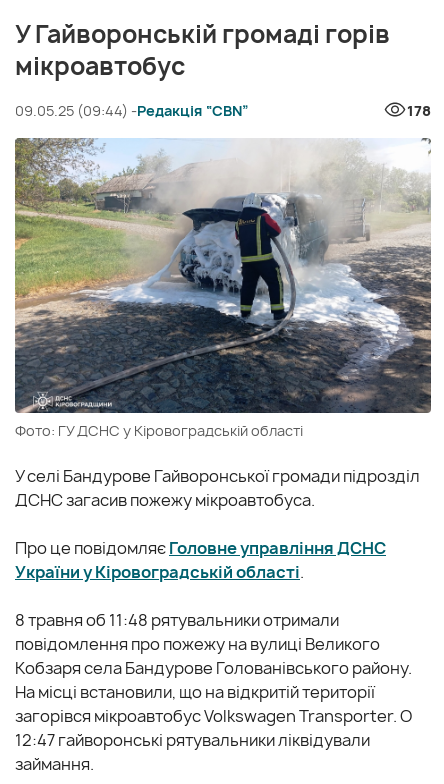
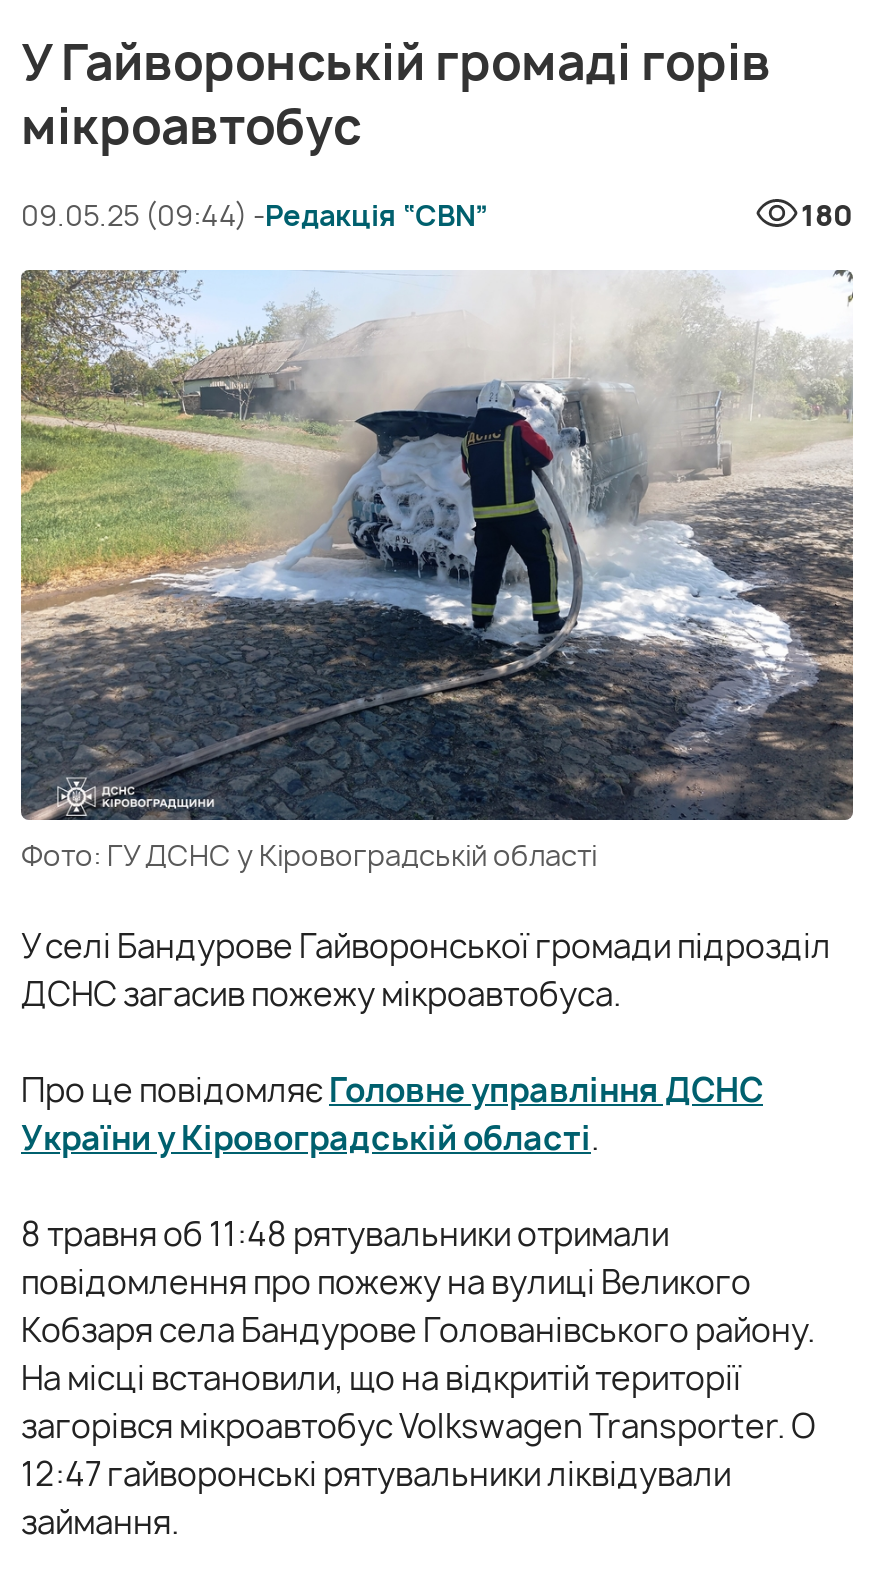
- 178
+ 180
